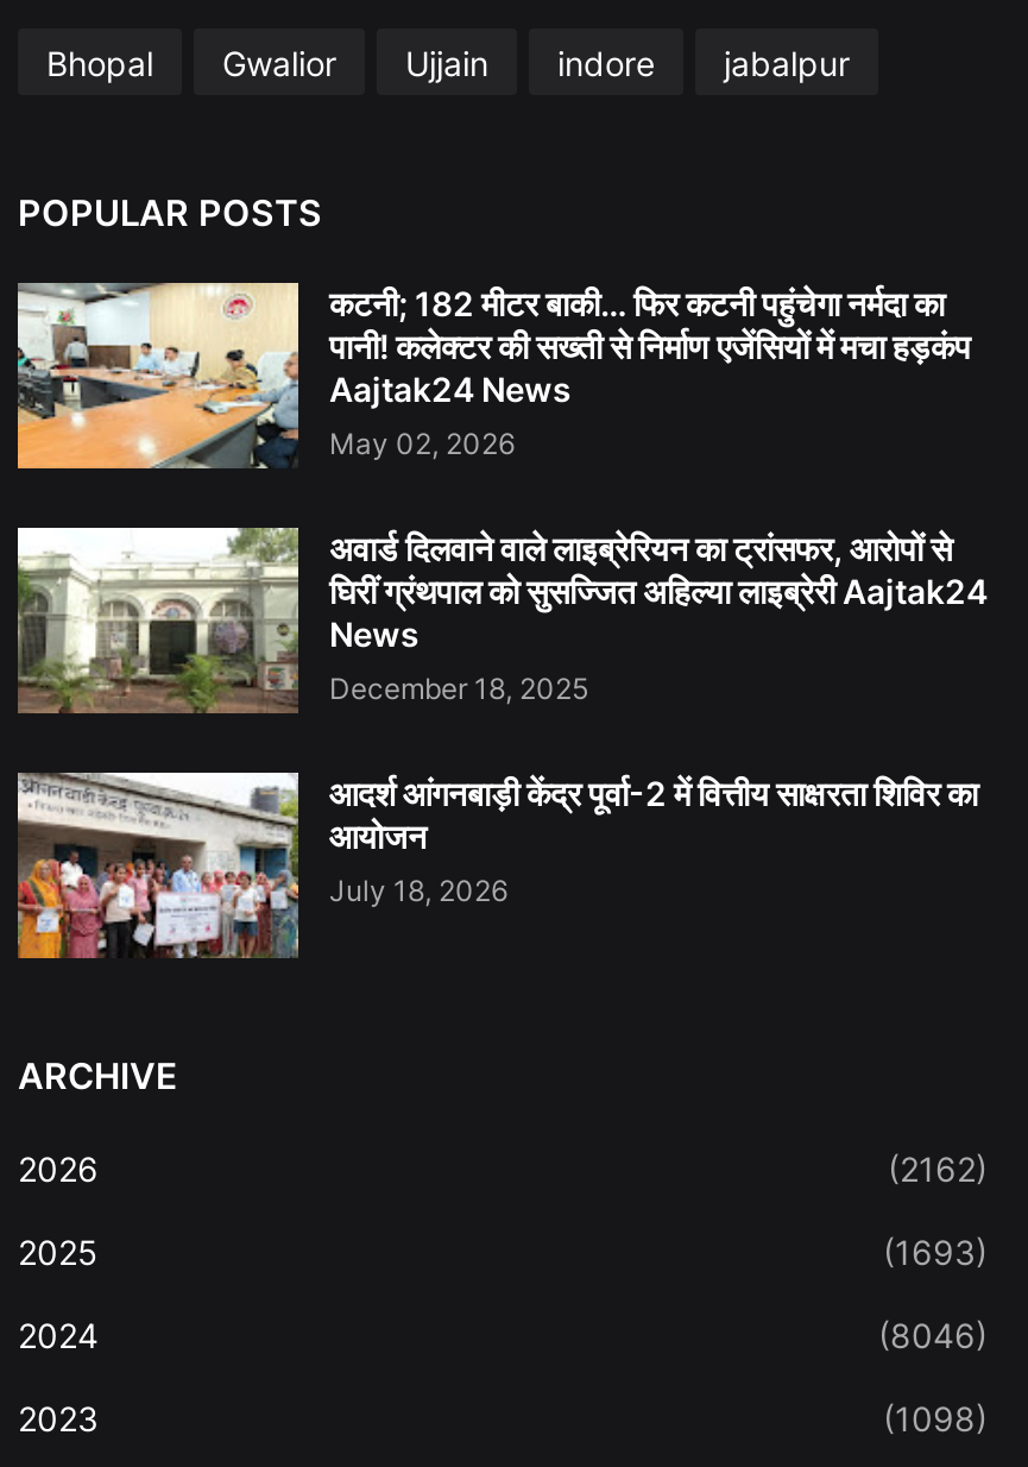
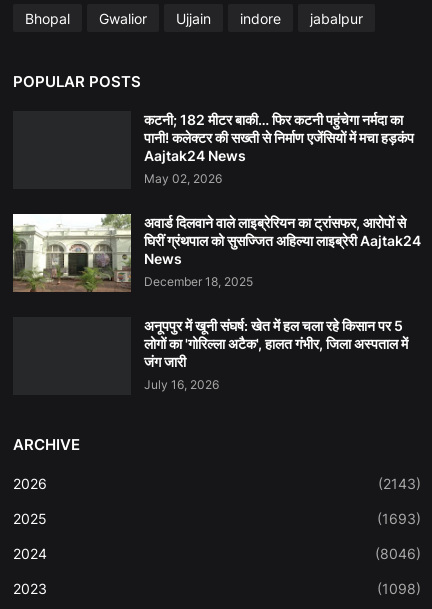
- [image]

- [image]

- आदर्श आंगनबाड़ी केंद्र पूर्वा-2 में वित्तीय साक्षरता शिविर का
- आयोजन
- July 18, 2026
+ अनूपपुर में खूनी संघर्ष: खेत में हल चला रहे किसान पर 5
+ लोगों का 'गोरिल्ला अटैक', हालत गंभीर, जिला अस्पताल में
+ जंग जारी
+ July 16, 2026

- (2162)
+ (2143)
